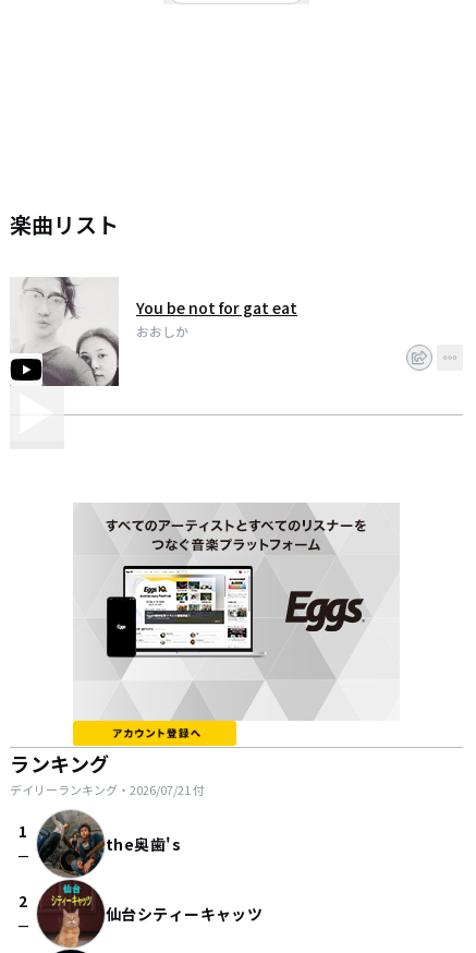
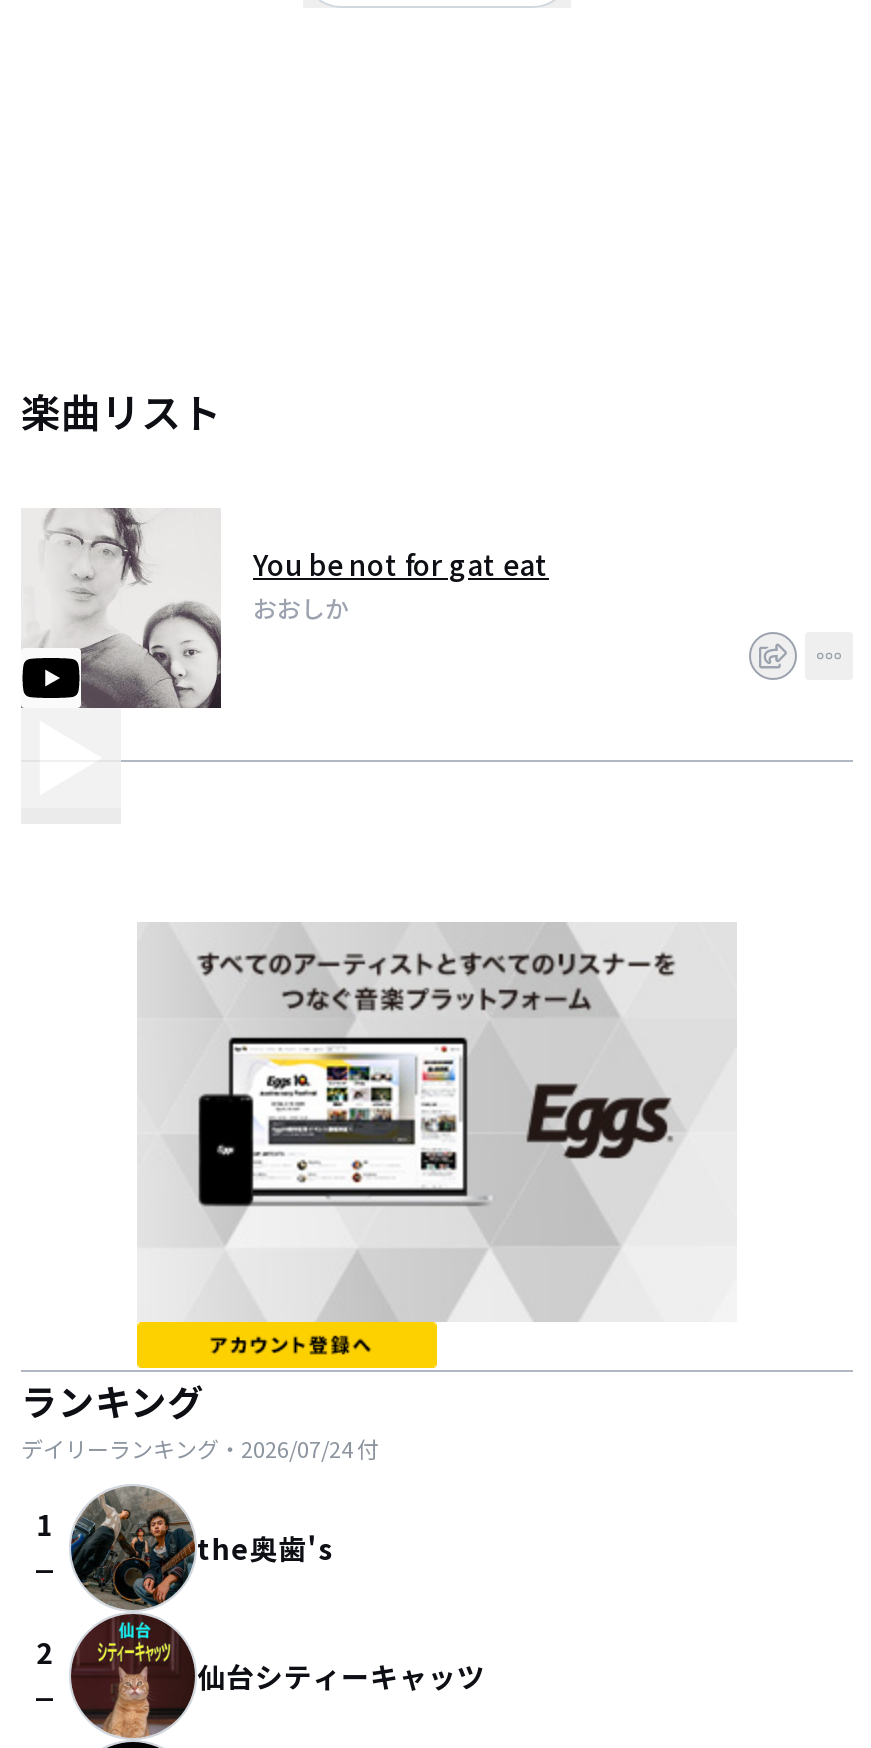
- デイリーランキング・2026/07/21付
+ デイリーランキング・2026/07/24付
